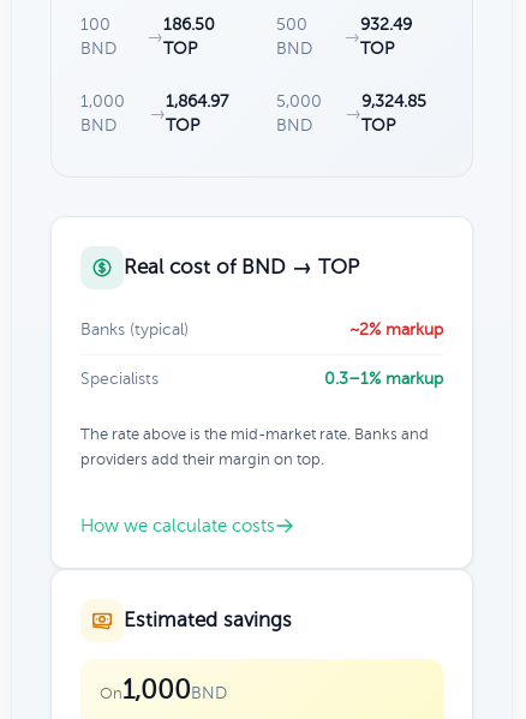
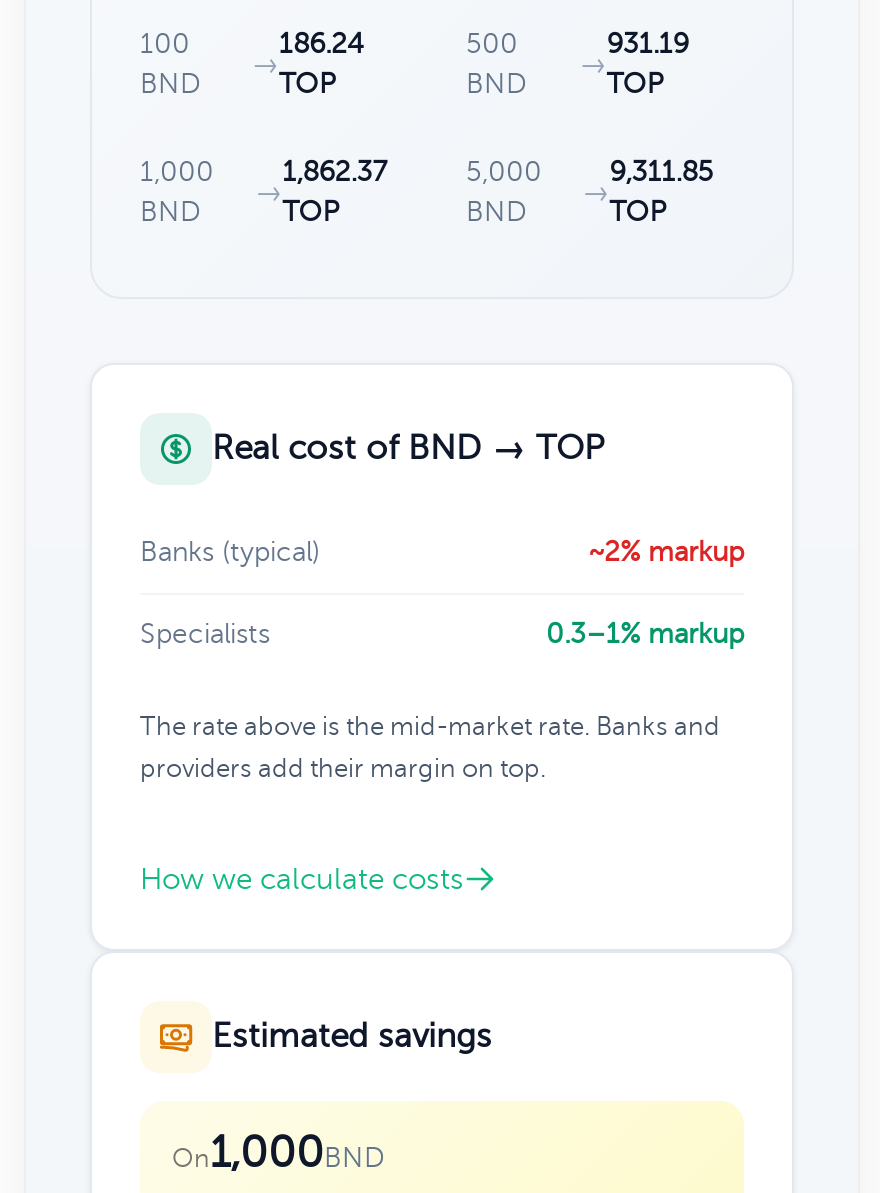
- 186.50
+ 186.24

- 932.49
+ 931.19

- 1,864.97
+ 1,862.37

- 9,324.85
+ 9,311.85
